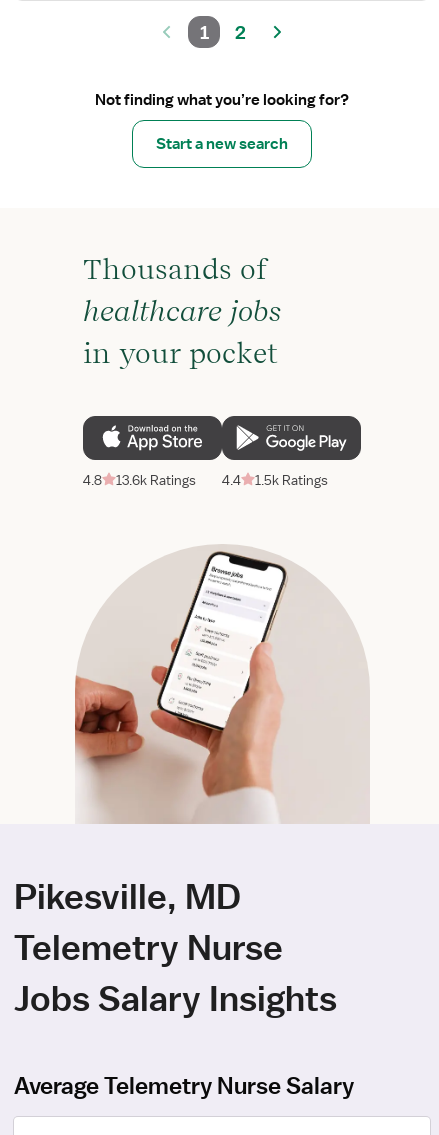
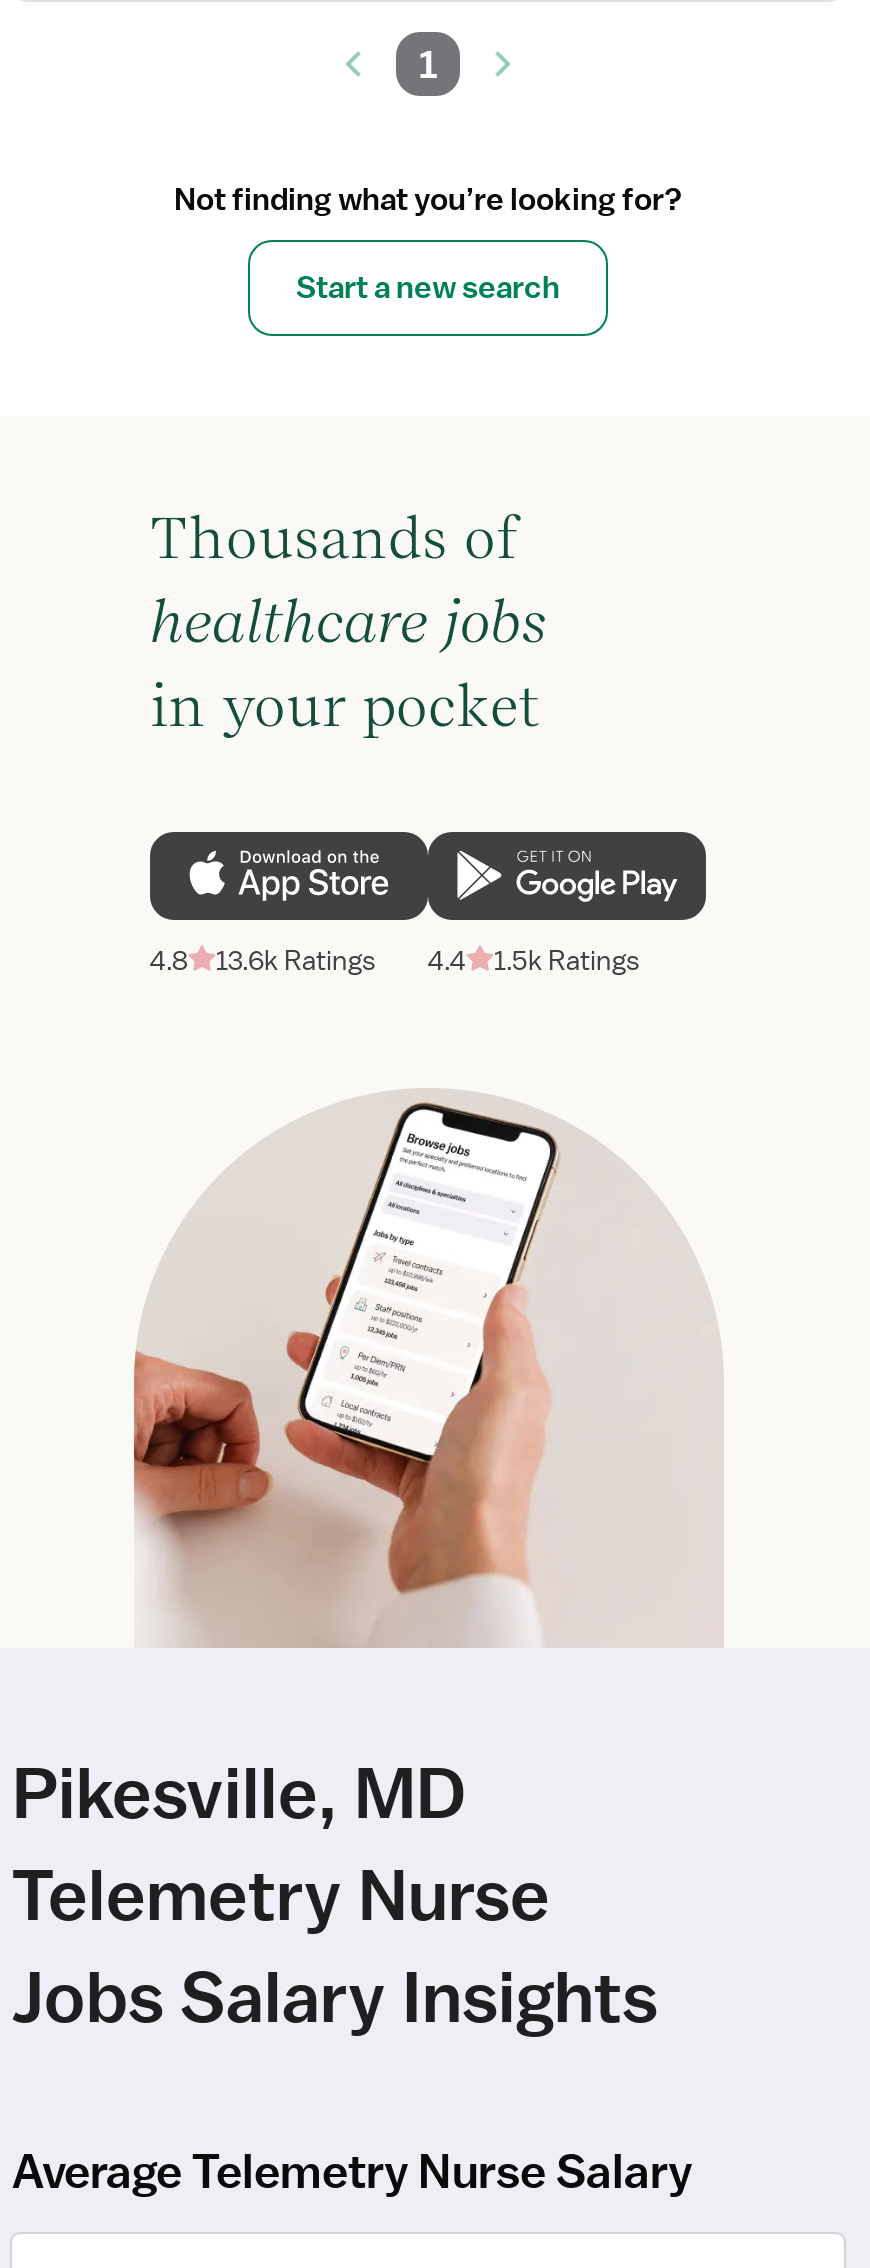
- 2
